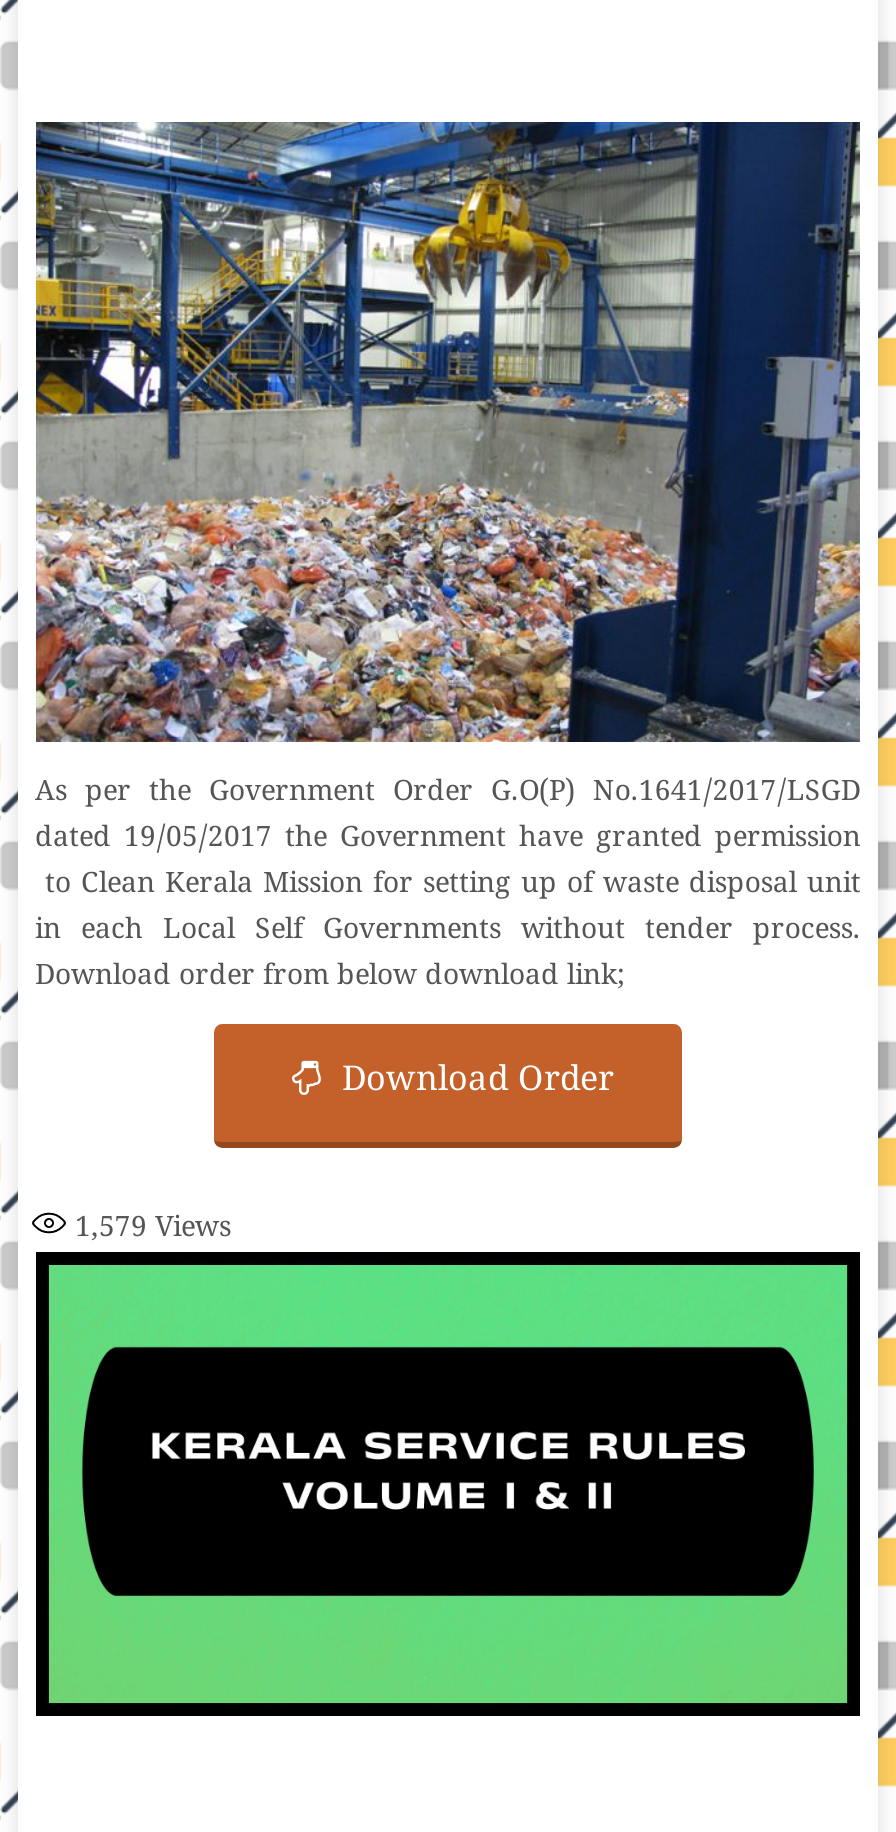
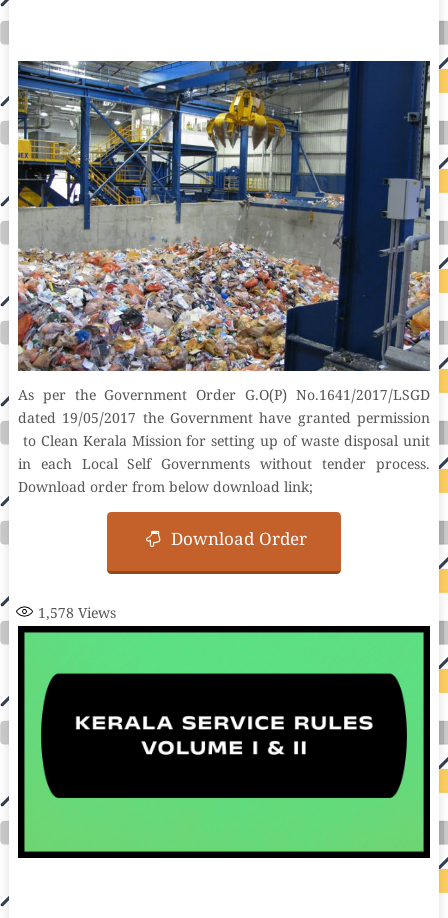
- 1,579 Views
+ 1,578 Views
